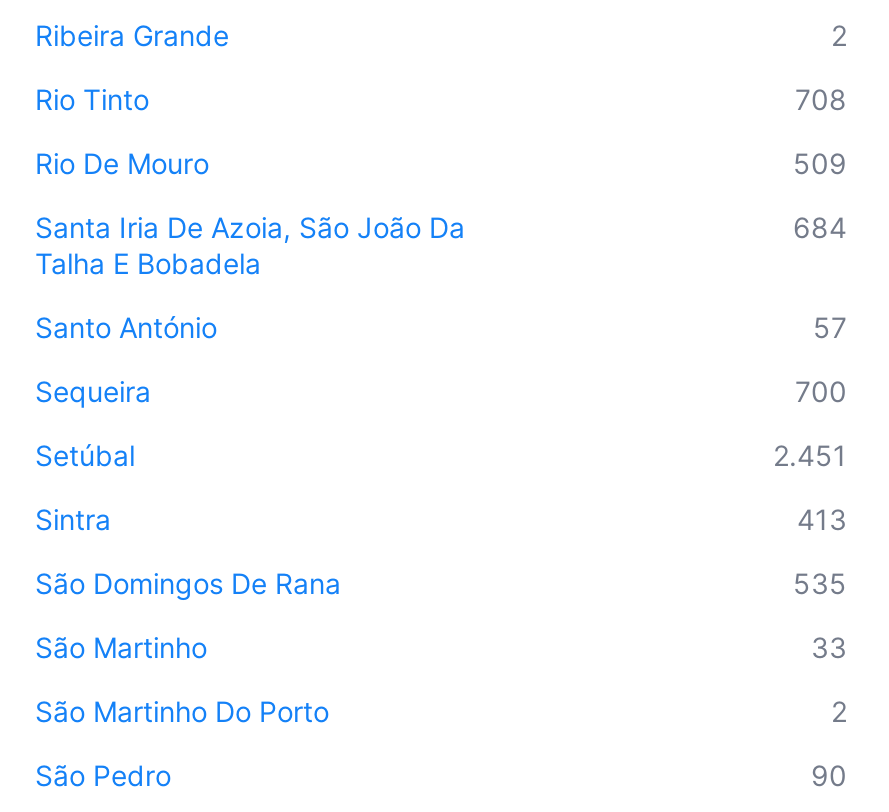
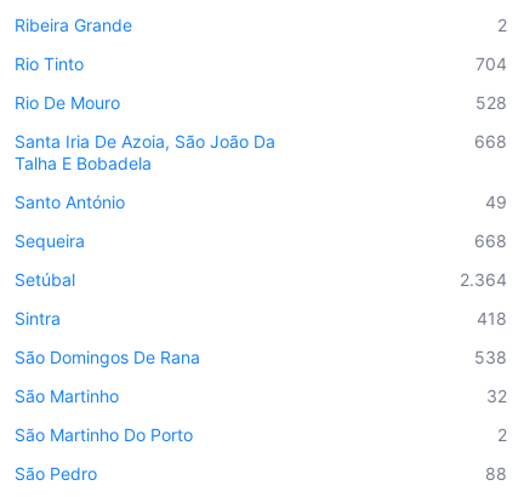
- 708
+ 704

- 509
+ 528

- 684
+ 668

- 57
+ 49

- 700
+ 668

- 2.451
+ 2.364

- 413
+ 418

- 535
+ 538

- 33
+ 32

- 90
+ 88
